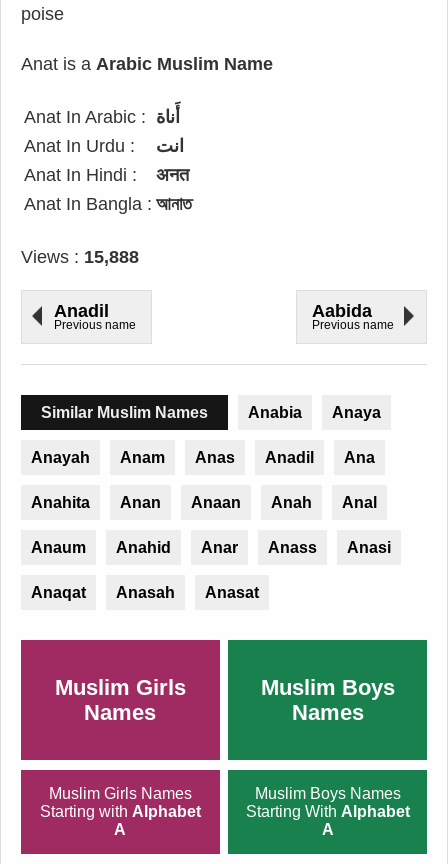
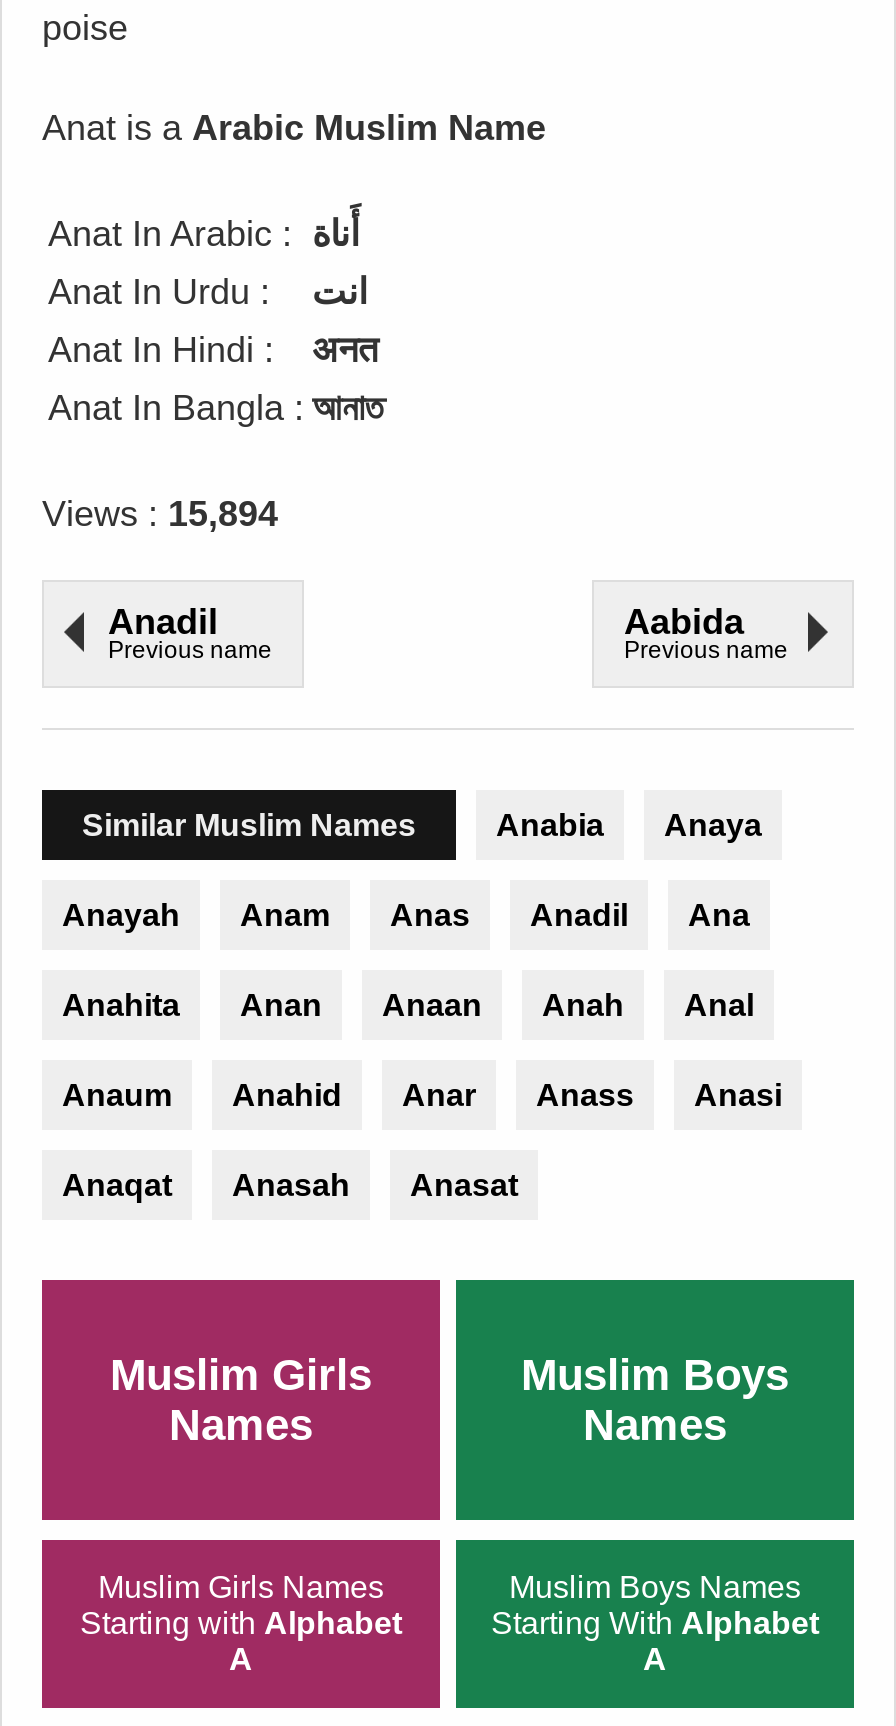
- Views : 15,888
+ Views : 15,894
